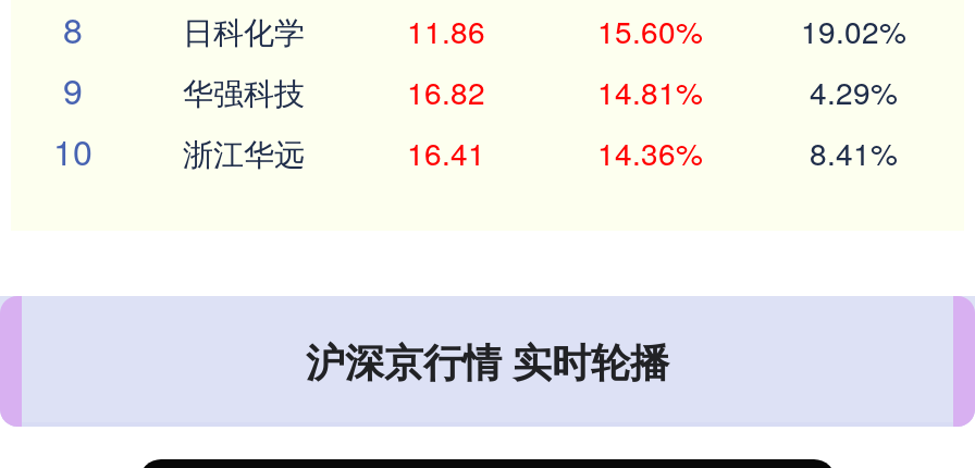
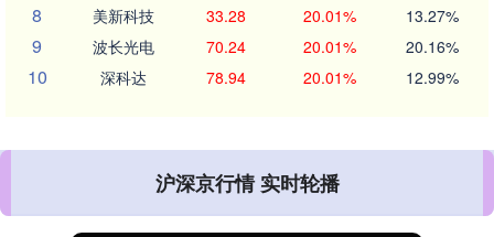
- 日科化学
- 11.86
- 15.60%
- 19.02%
+ 美新科技
+ 33.28
+ 20.01%
+ 13.27%

- 华强科技
- 16.82
- 14.81%
- 4.29%
+ 波长光电
+ 70.24
+ 20.01%
+ 20.16%

- 浙江华远
- 16.41
- 14.36%
- 8.41%
+ 深科达
+ 78.94
+ 20.01%
+ 12.99%
